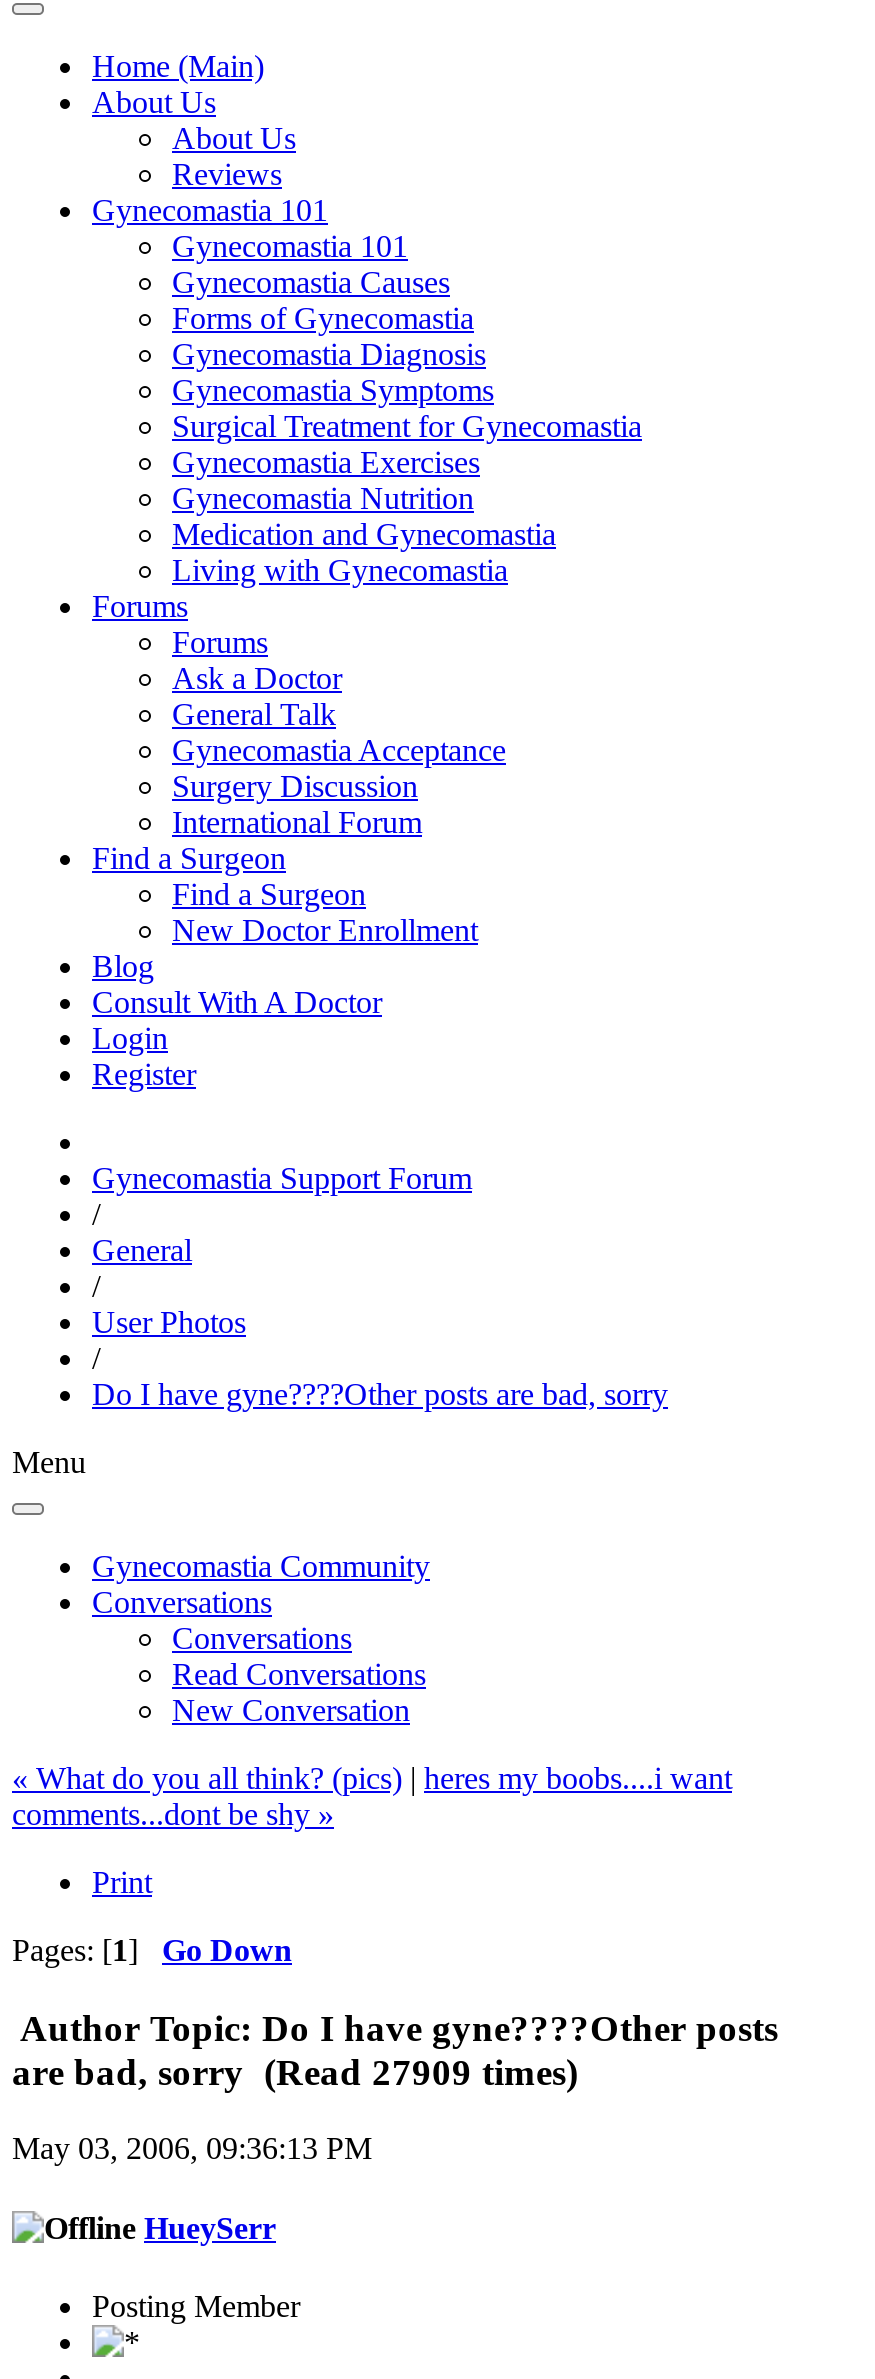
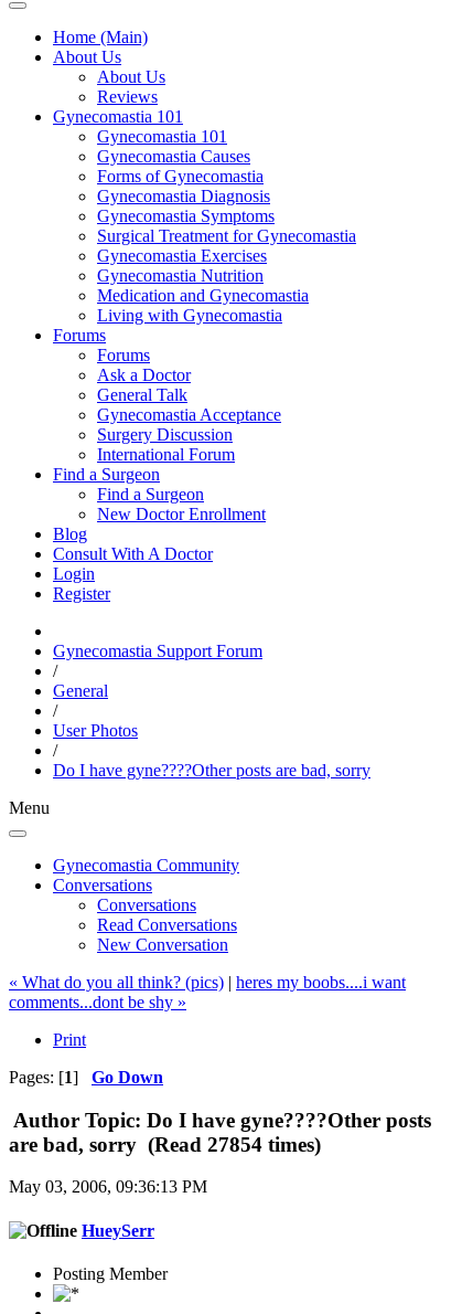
- are bad, sorry (Read 27909 times)
+ are bad, sorry (Read 27854 times)
